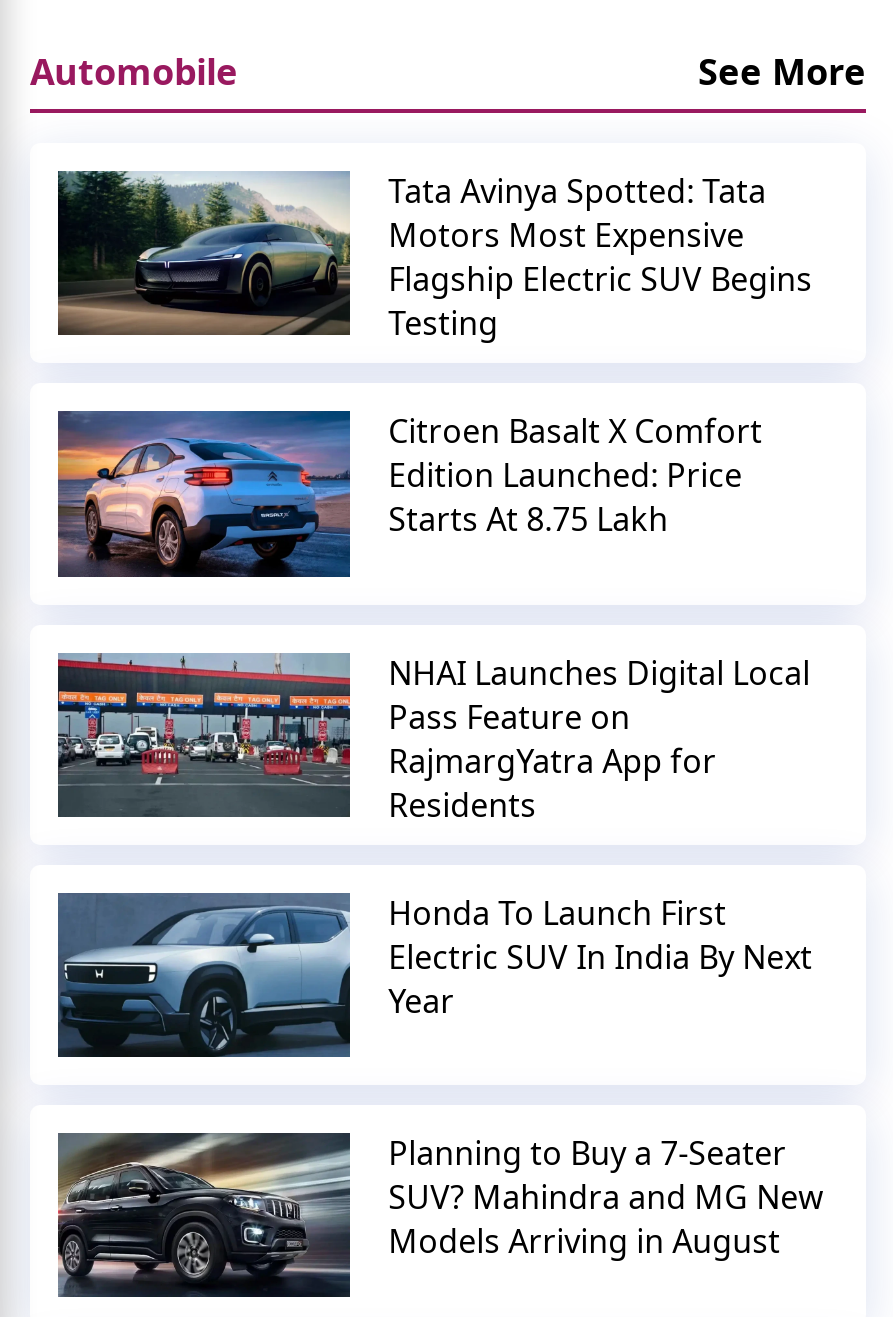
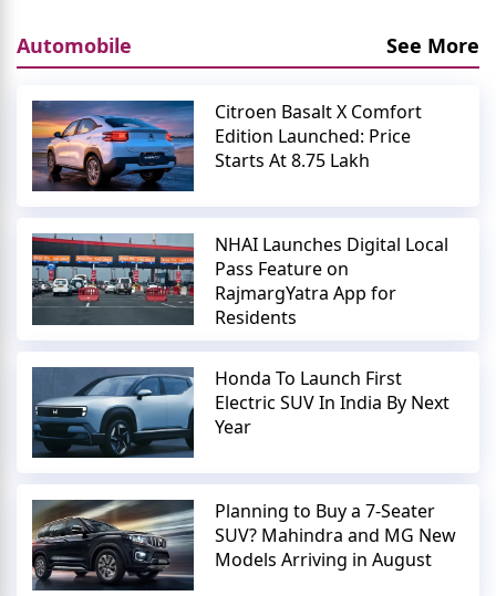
- [image]
- Tata Avinya Spotted: Tata
- Motors Most Expensive
- Flagship Electric SUV Begins
- Testing
